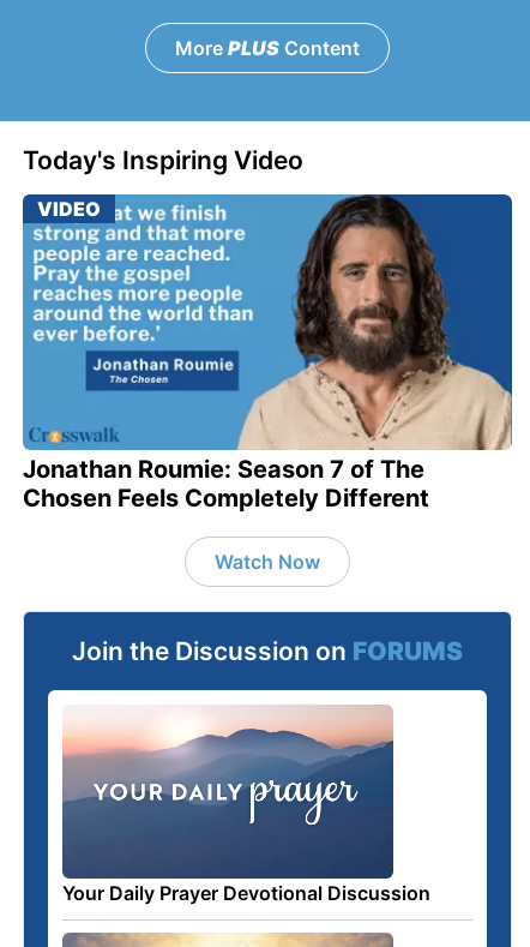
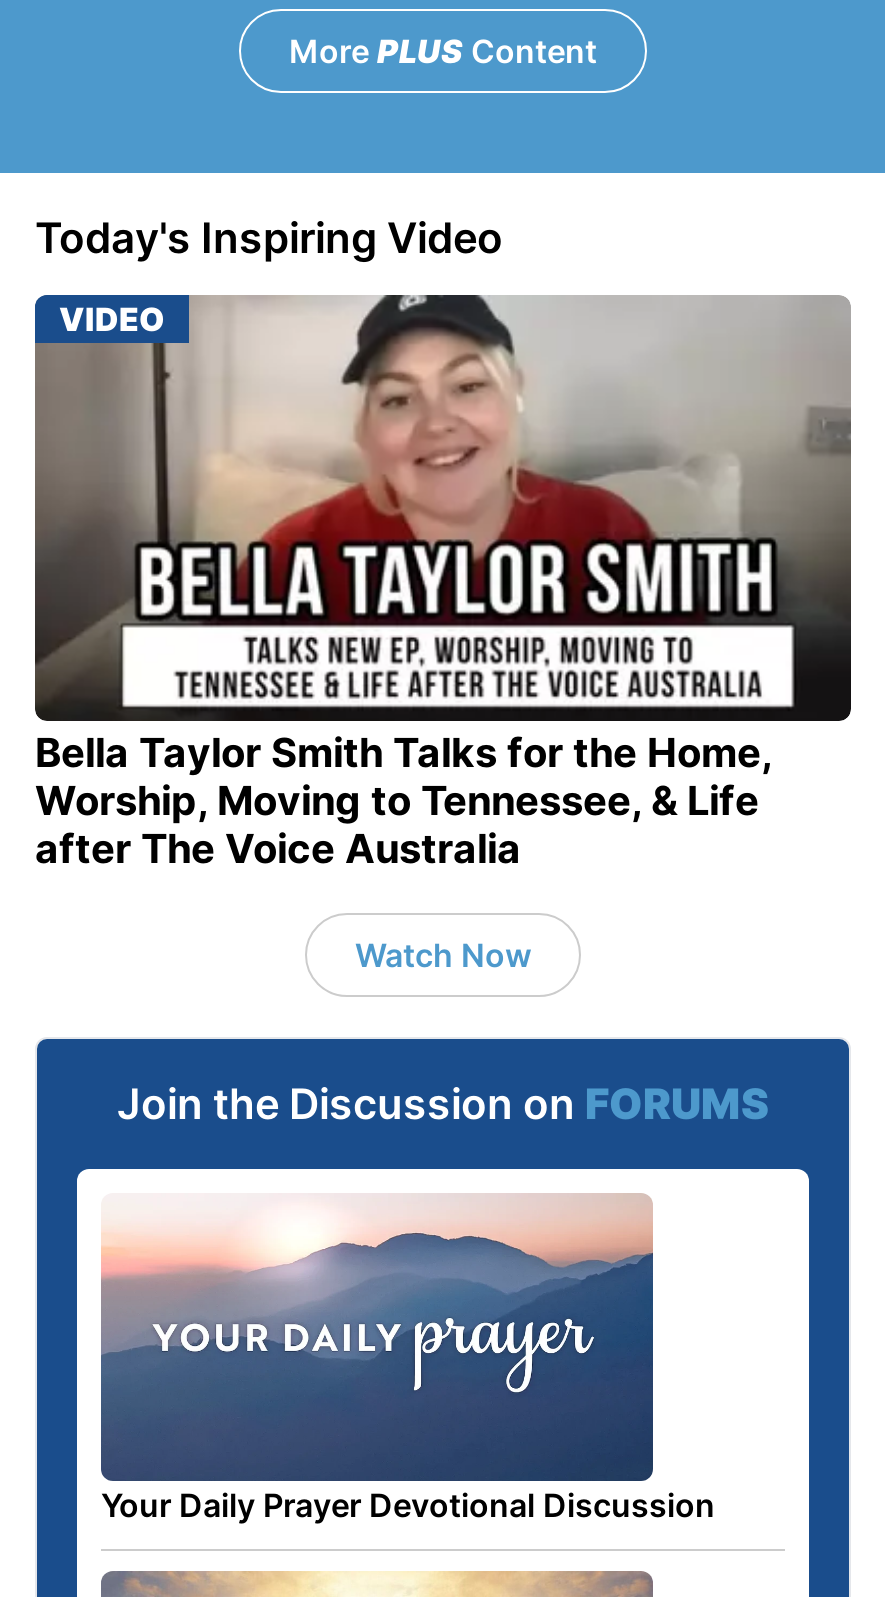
- [image]
- Jonathan Roumie: Season 7 of The
- Chosen Feels Completely Different
+ [image]
+ Bella Taylor Smith Talks for the Home,
+ Worship, Moving to Tennessee, & Life
+ after The Voice Australia
